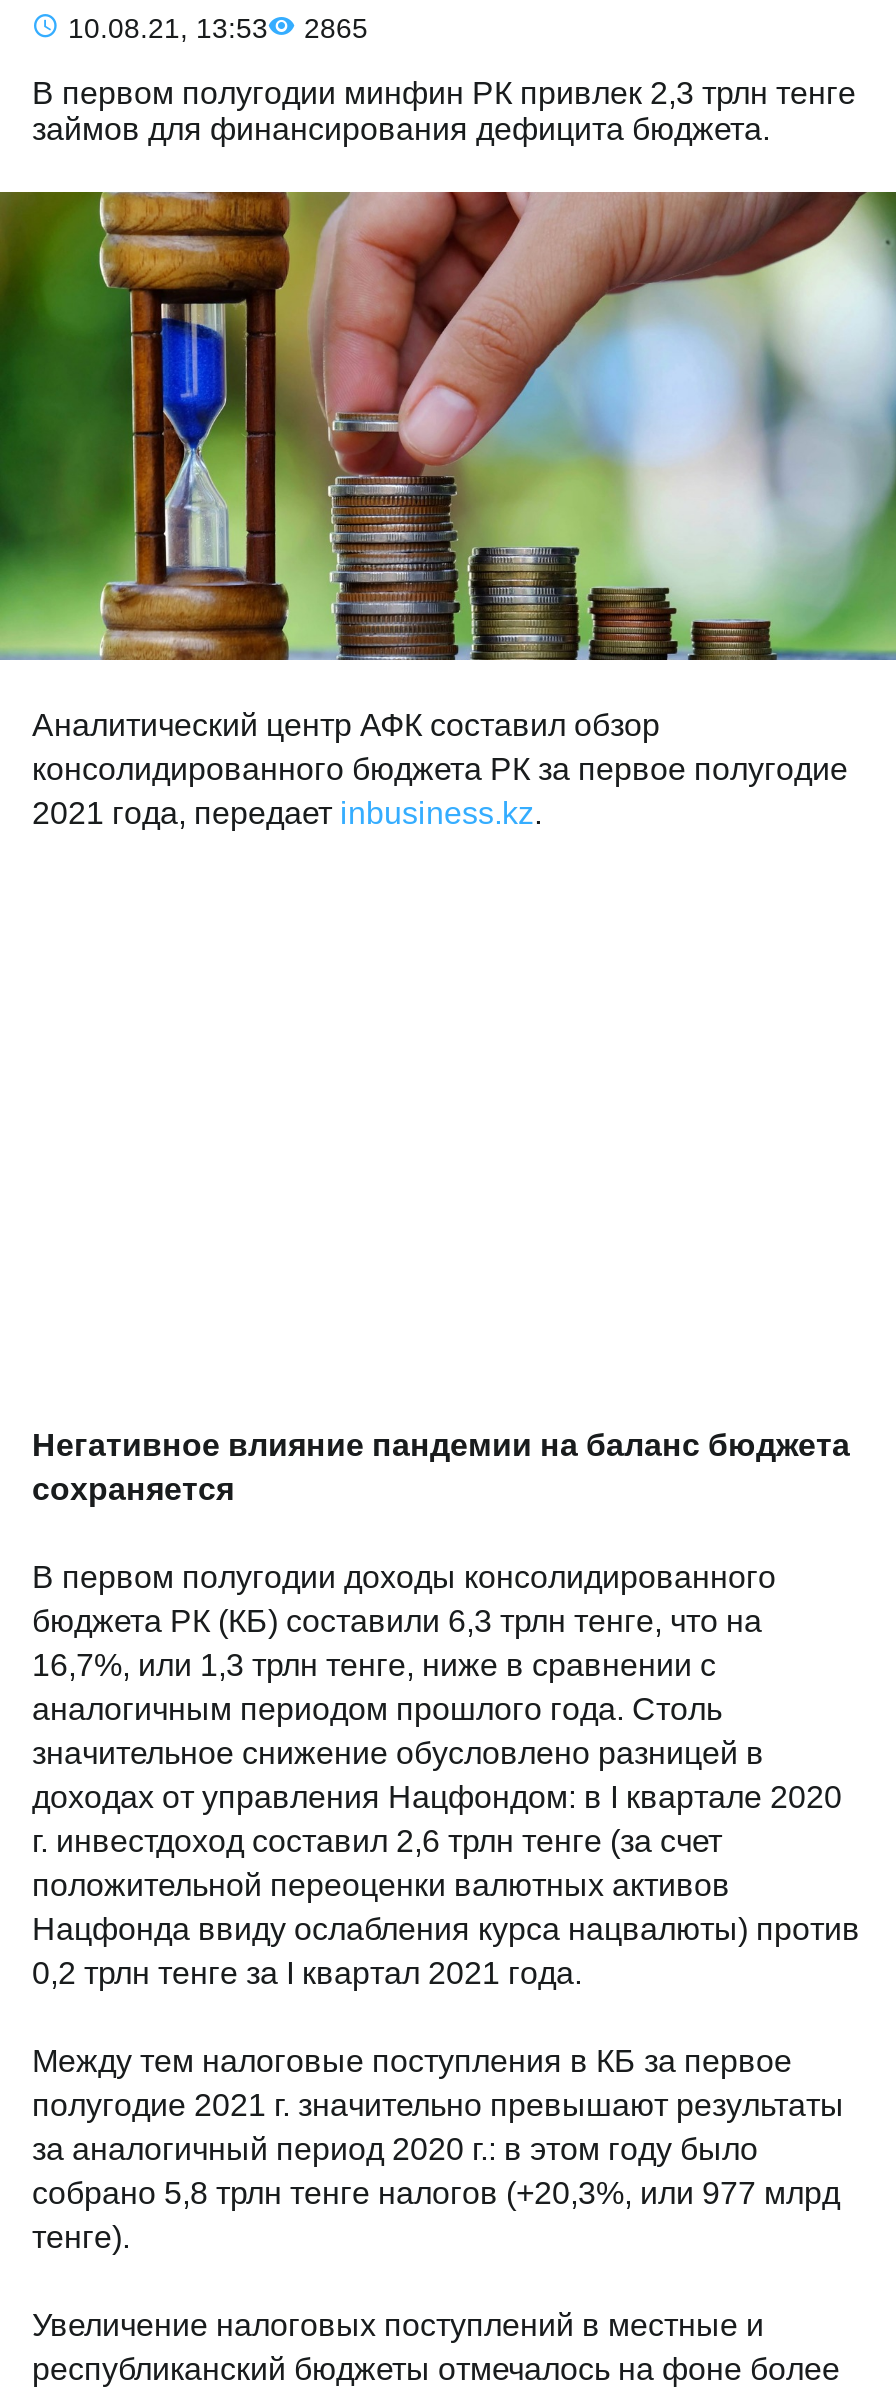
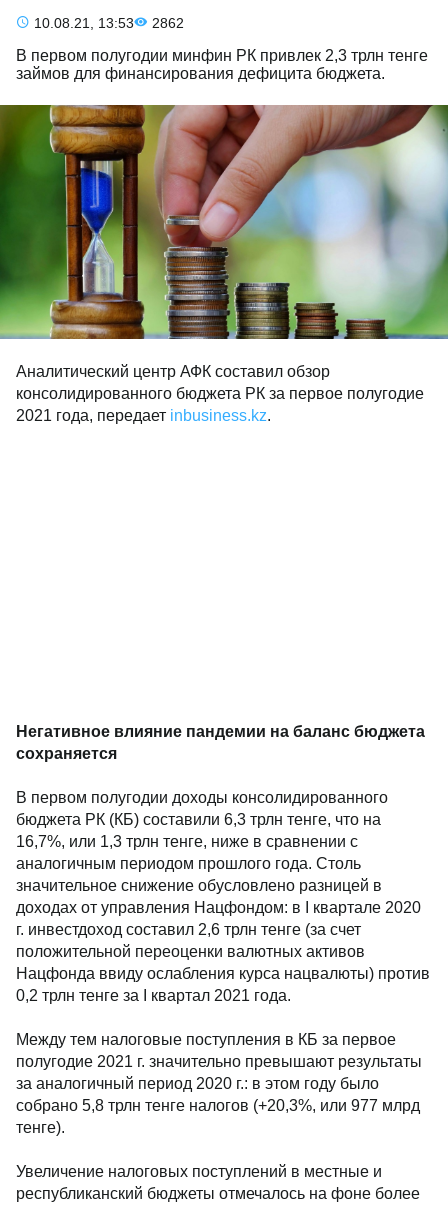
- 10.08.21, 13:53 2865
+ 10.08.21, 13:53 2862
